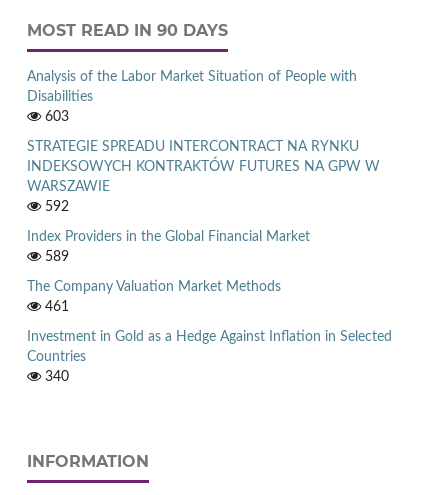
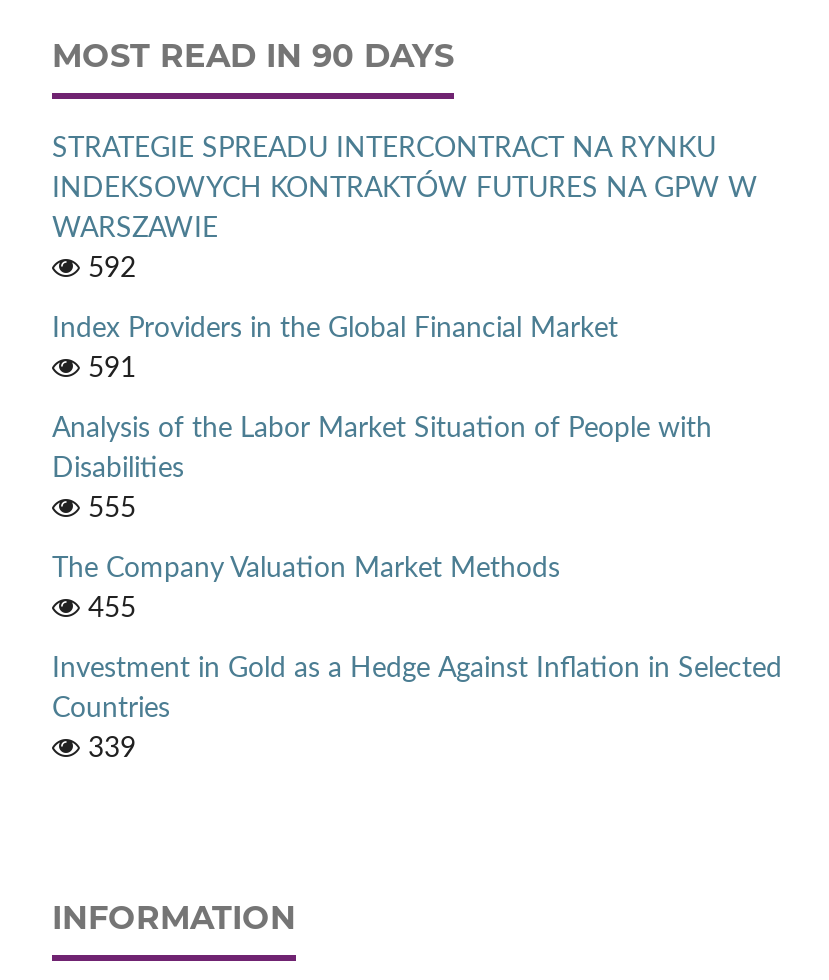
moved down: Analysis of the Labor Market Situation of People with | Disabilities

- 603

moved up: STRATEGIE SPREADU INTERCONTRACT NA RYNKU | INDEKSOWYCH KONTRAKTÓW FUTURES NA GPW W | WARSZAWIE | 592 | Index Providers in the Global Financial Market

- 589
+ 591
+ 555

- 461
+ 455

- 340
+ 339
